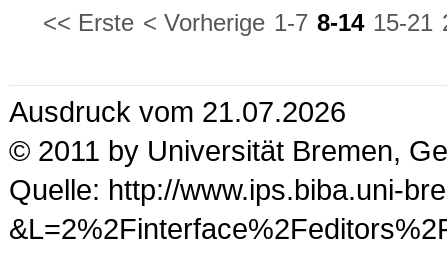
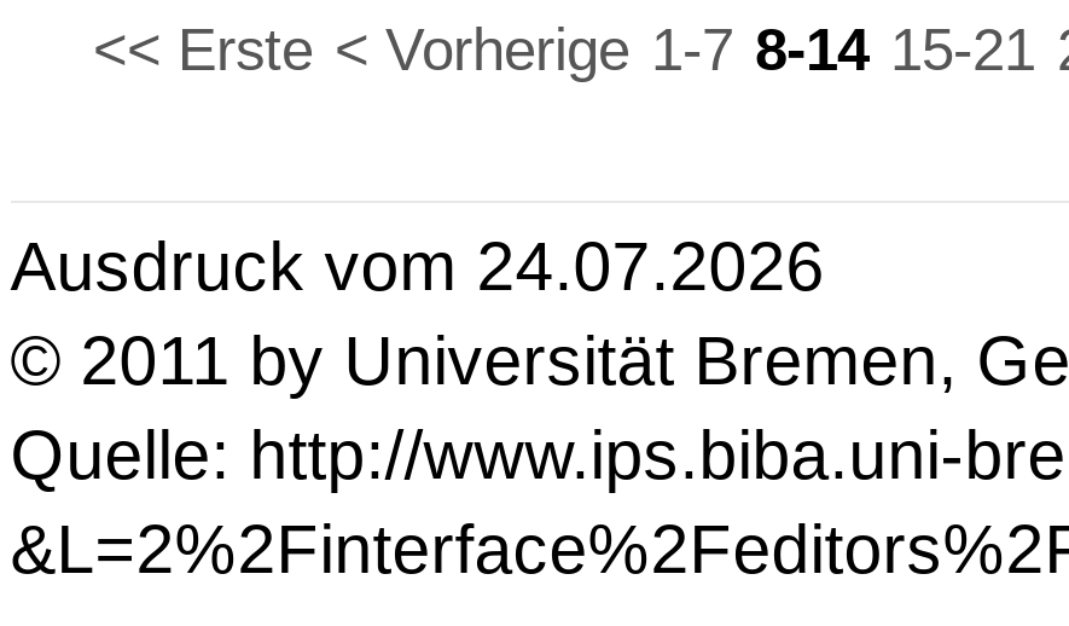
- Ausdruck vom 21.07.2026
+ Ausdruck vom 24.07.2026
